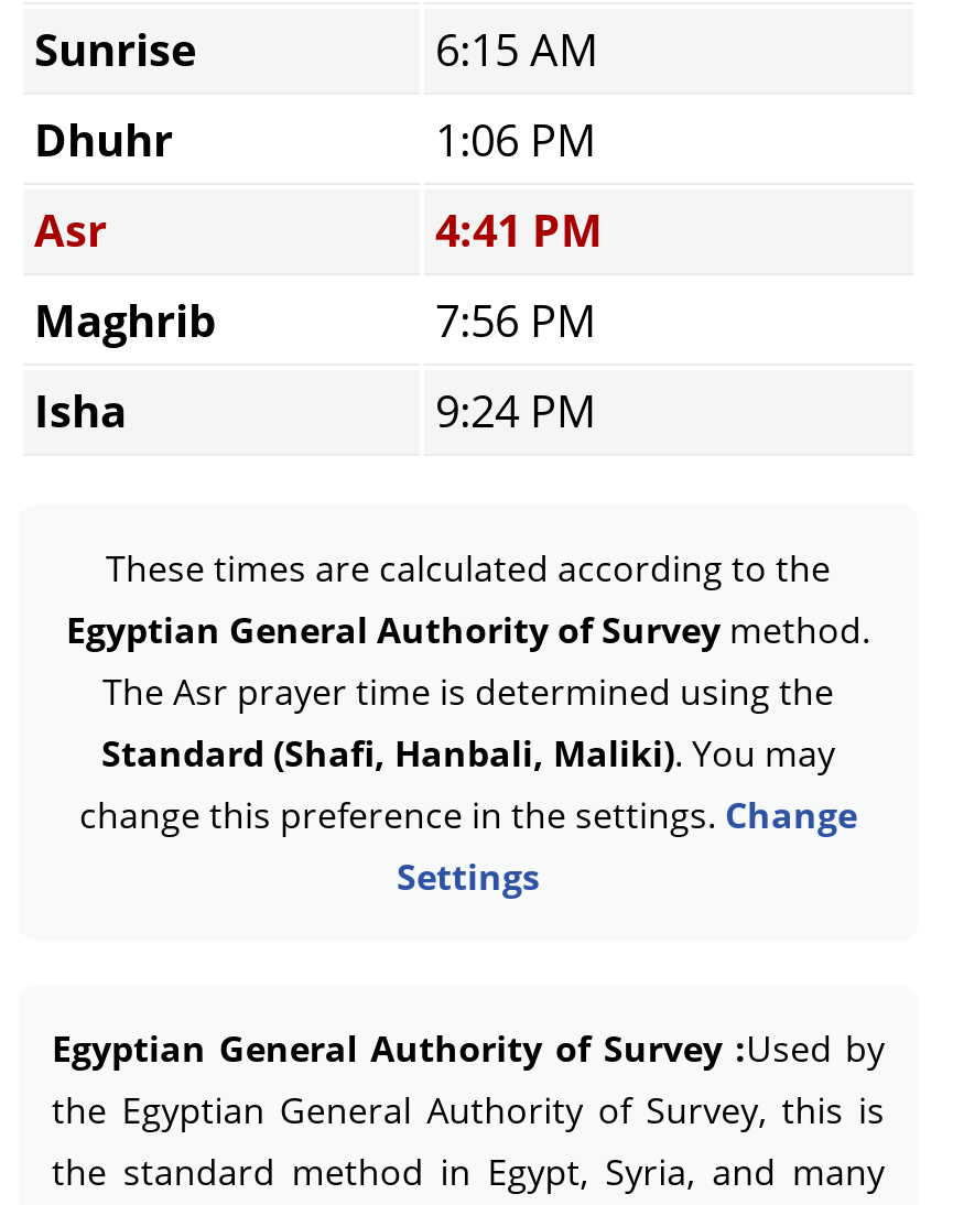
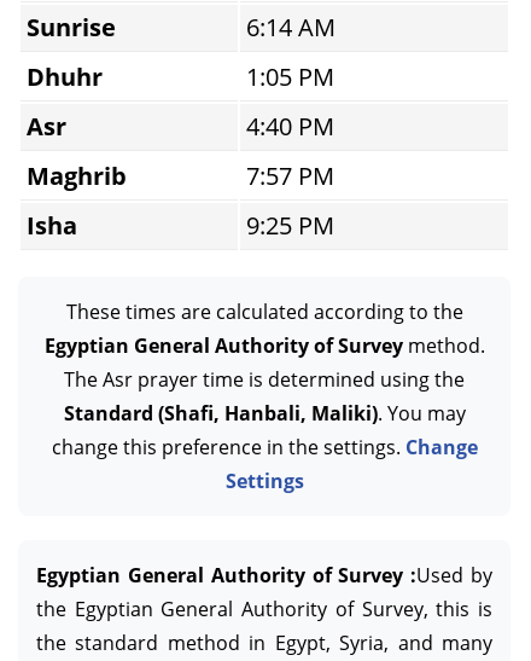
- 6:15 AM
+ 6:14 AM

- 1:06 PM
+ 1:05 PM

- 4:41 PM
+ 4:40 PM

- 7:56 PM
+ 7:57 PM

- 9:24 PM
+ 9:25 PM
